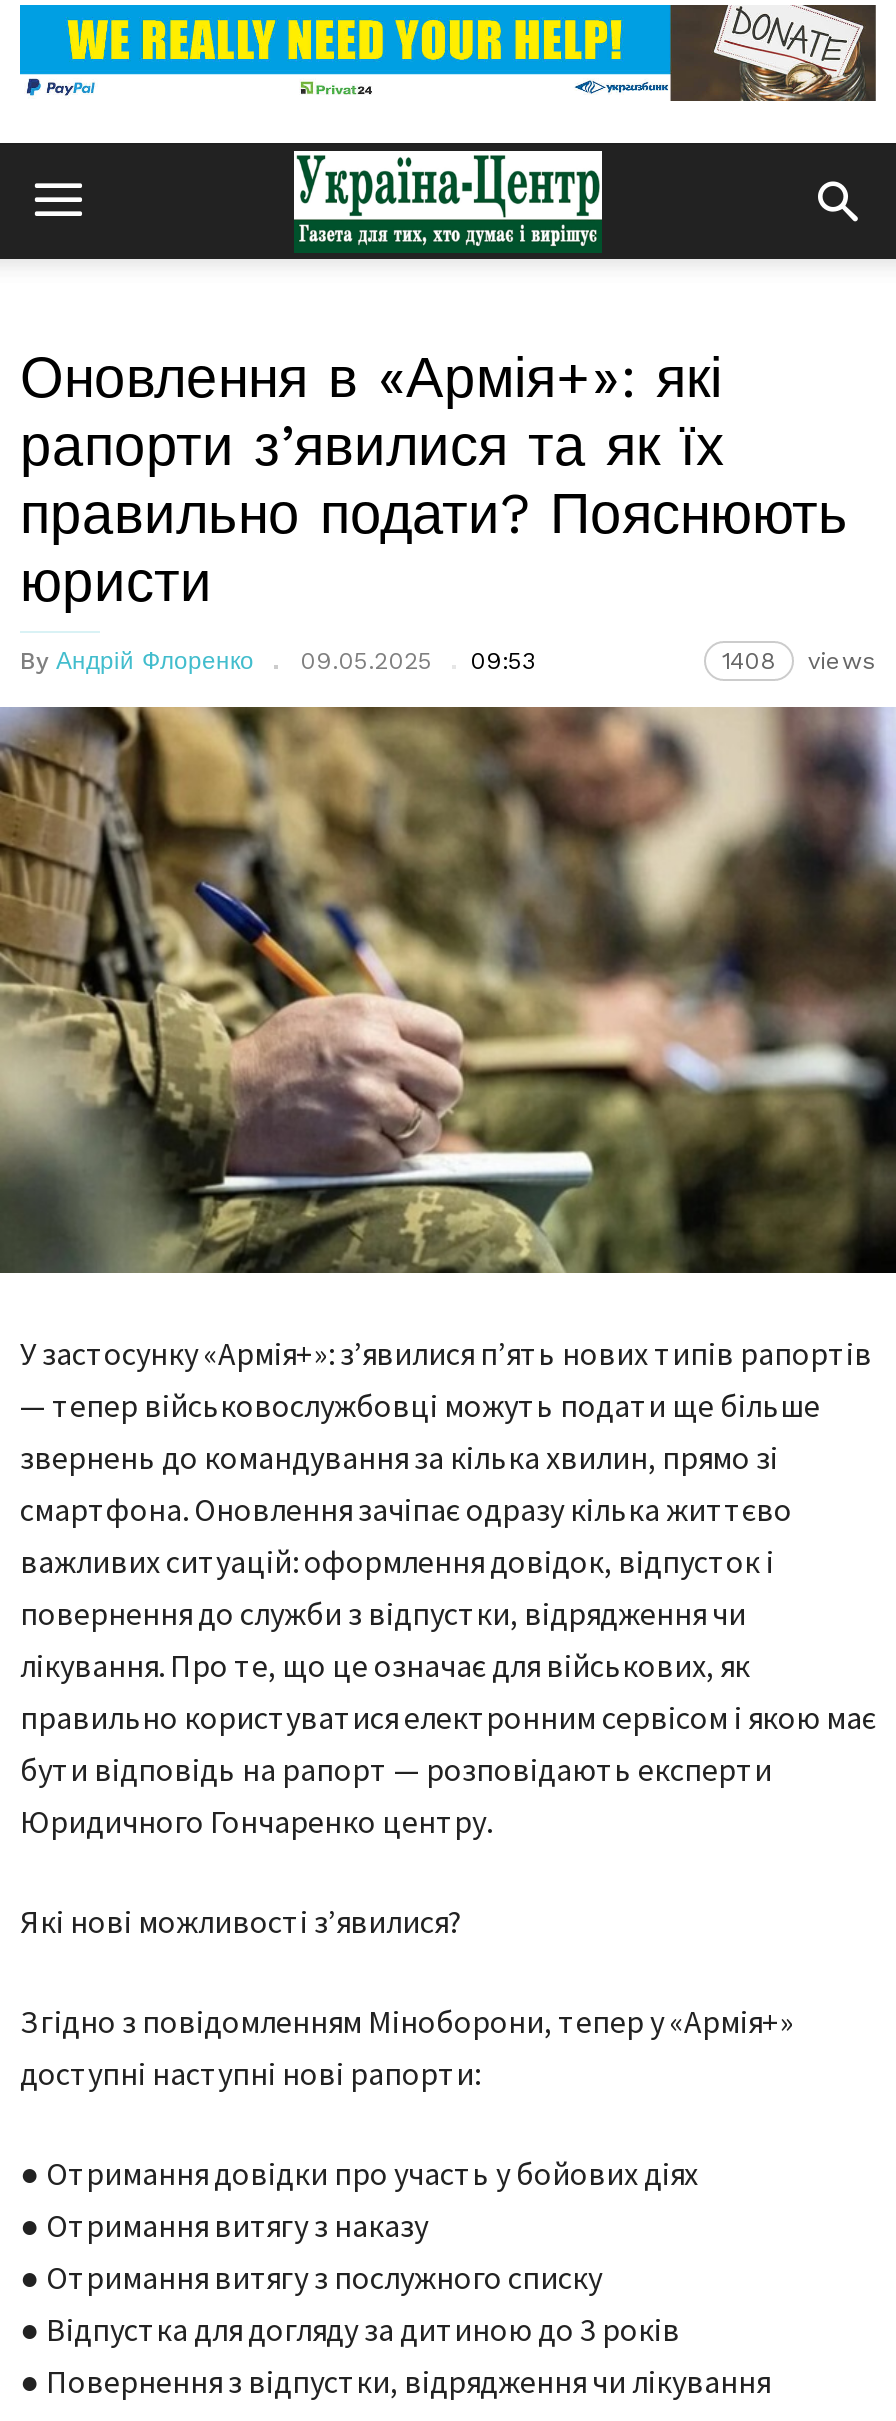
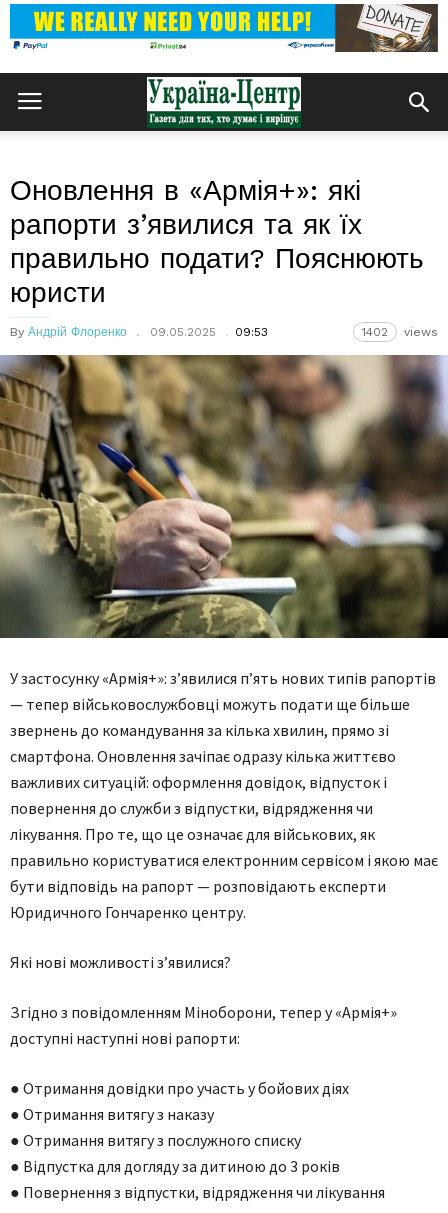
- 1408 views
+ 1402 views
